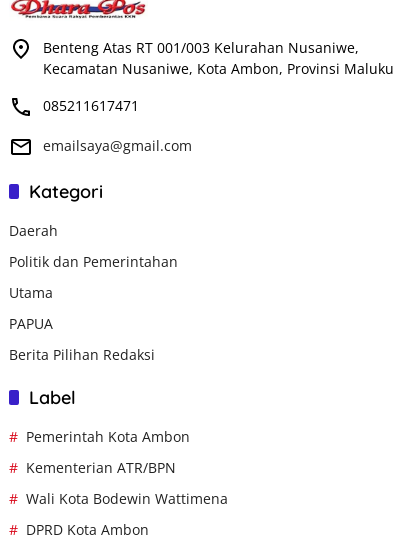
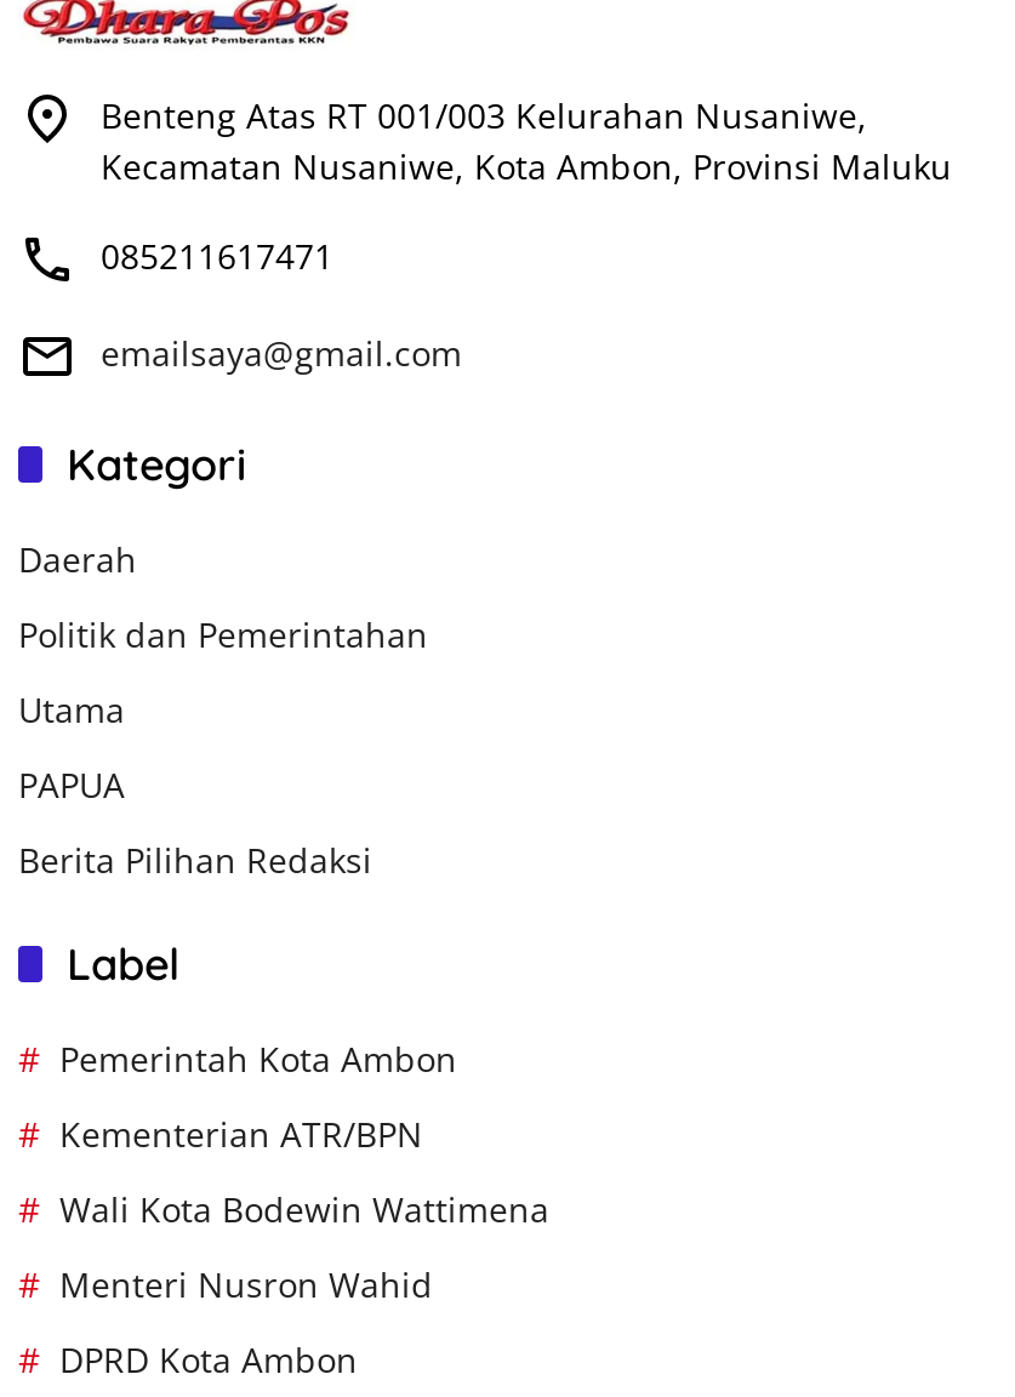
+ Menteri Nusron Wahid
